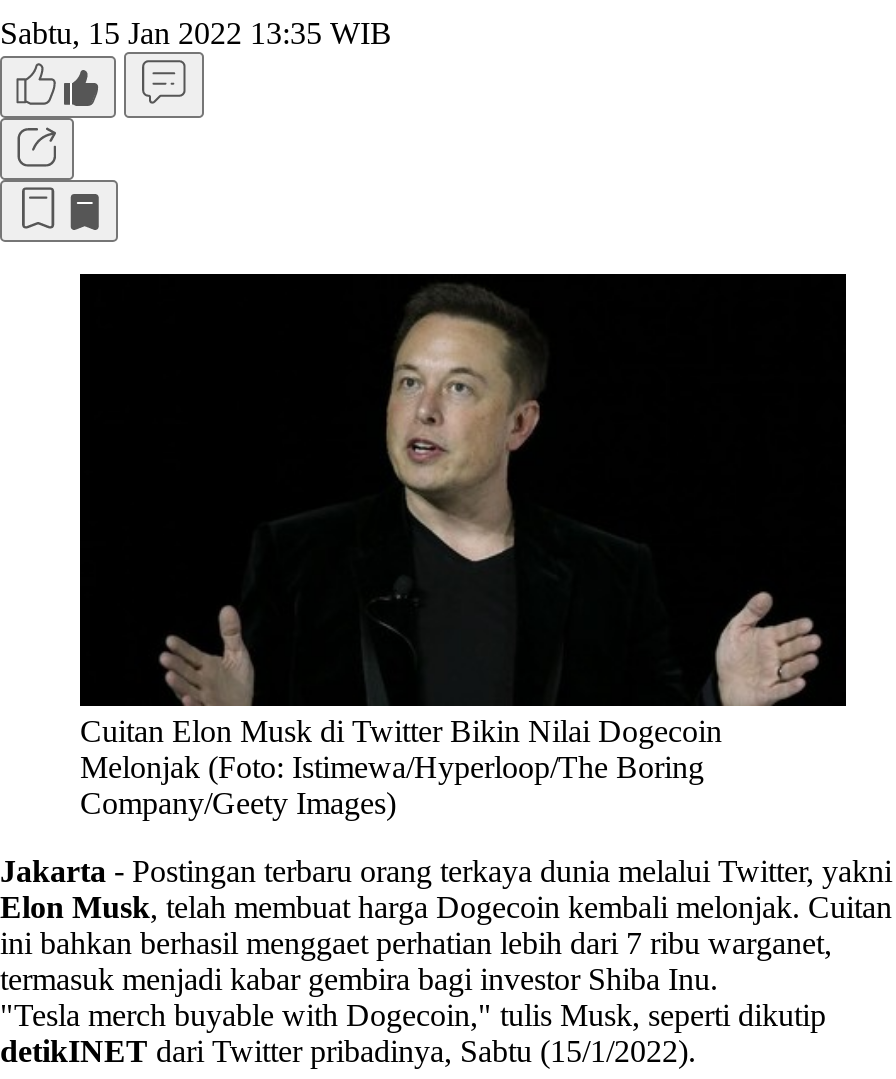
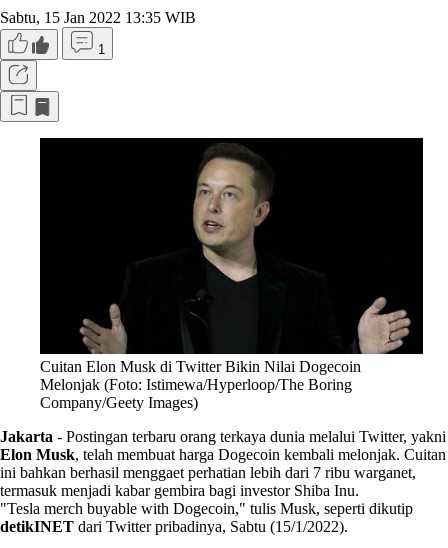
+ 1
